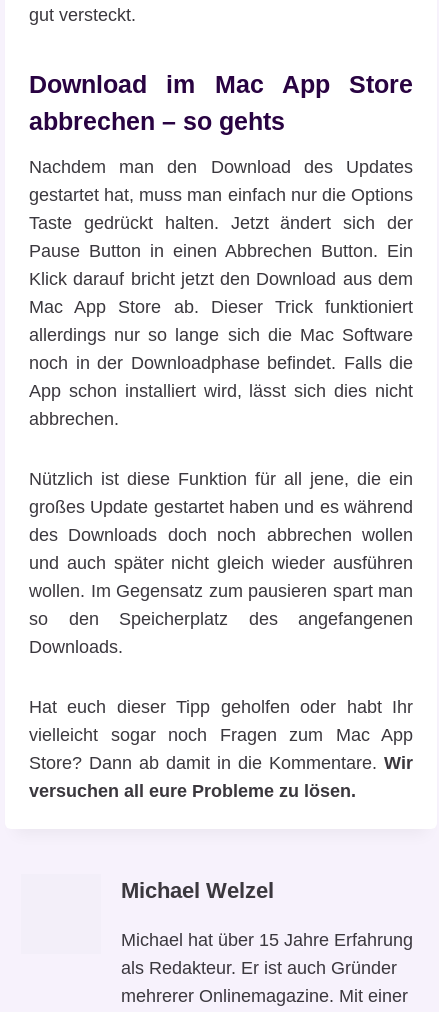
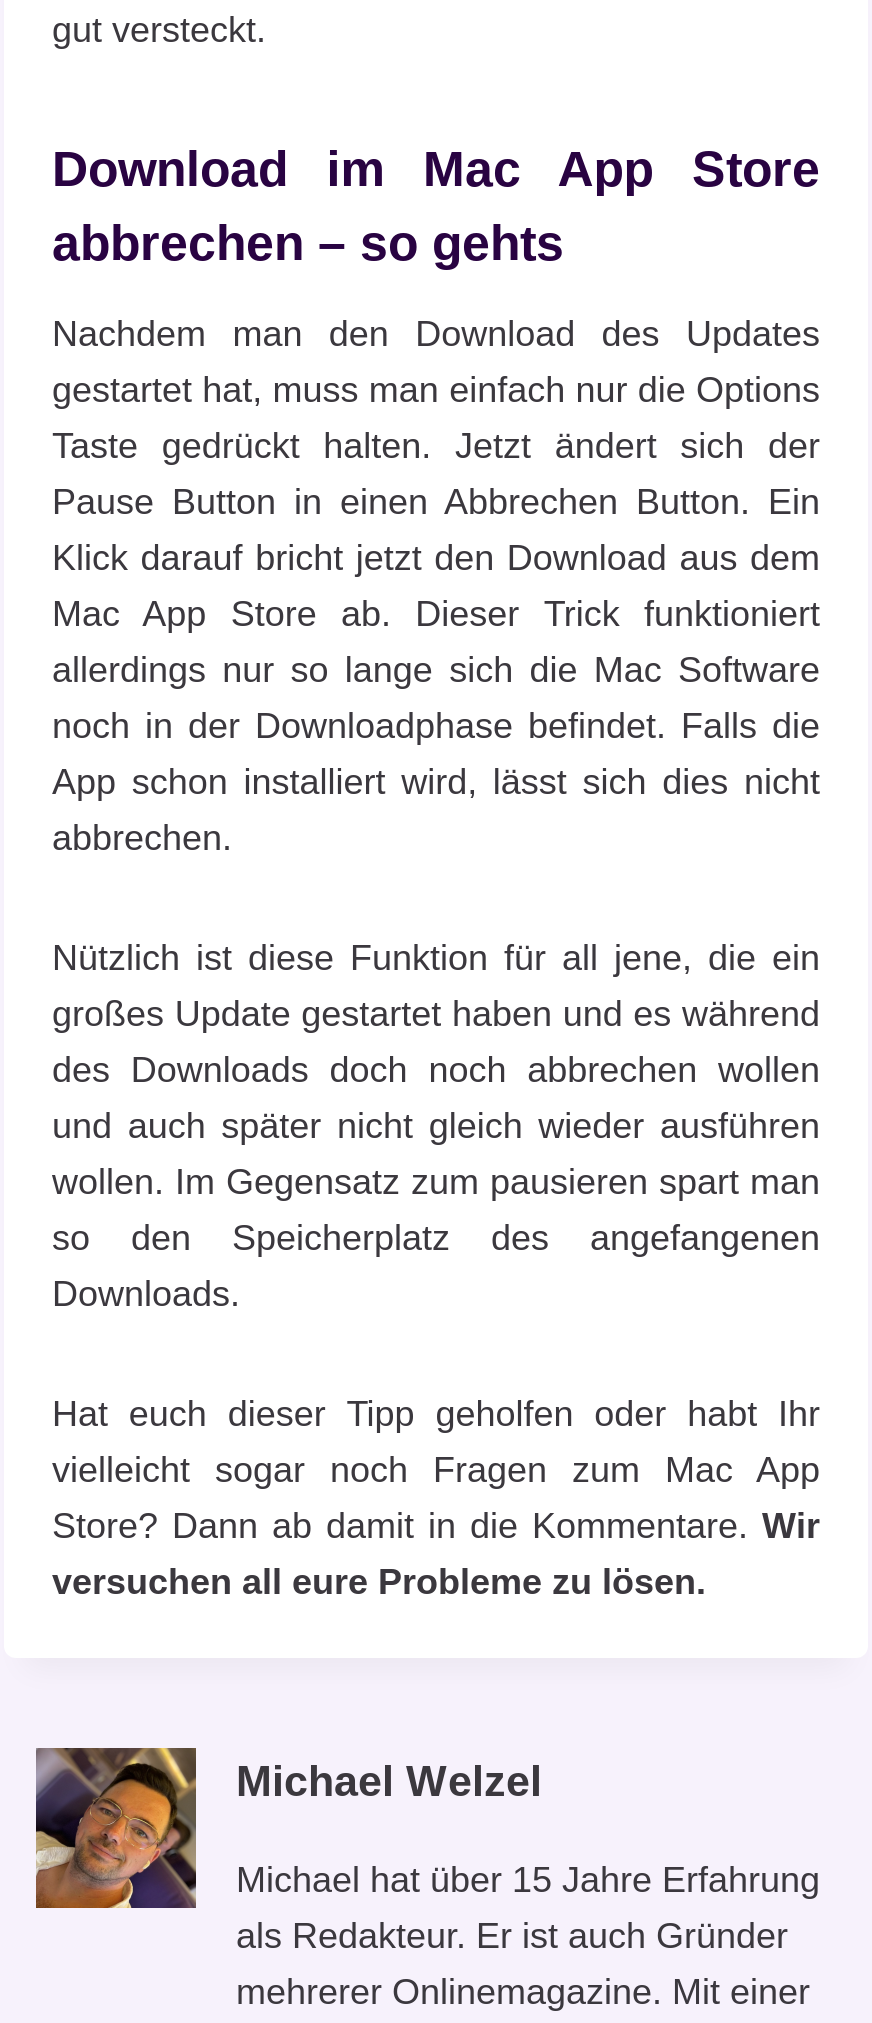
+ [image]
